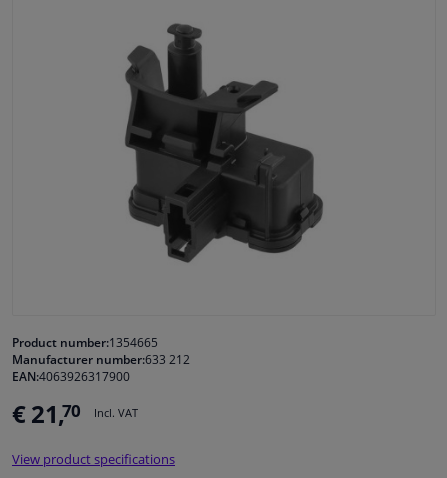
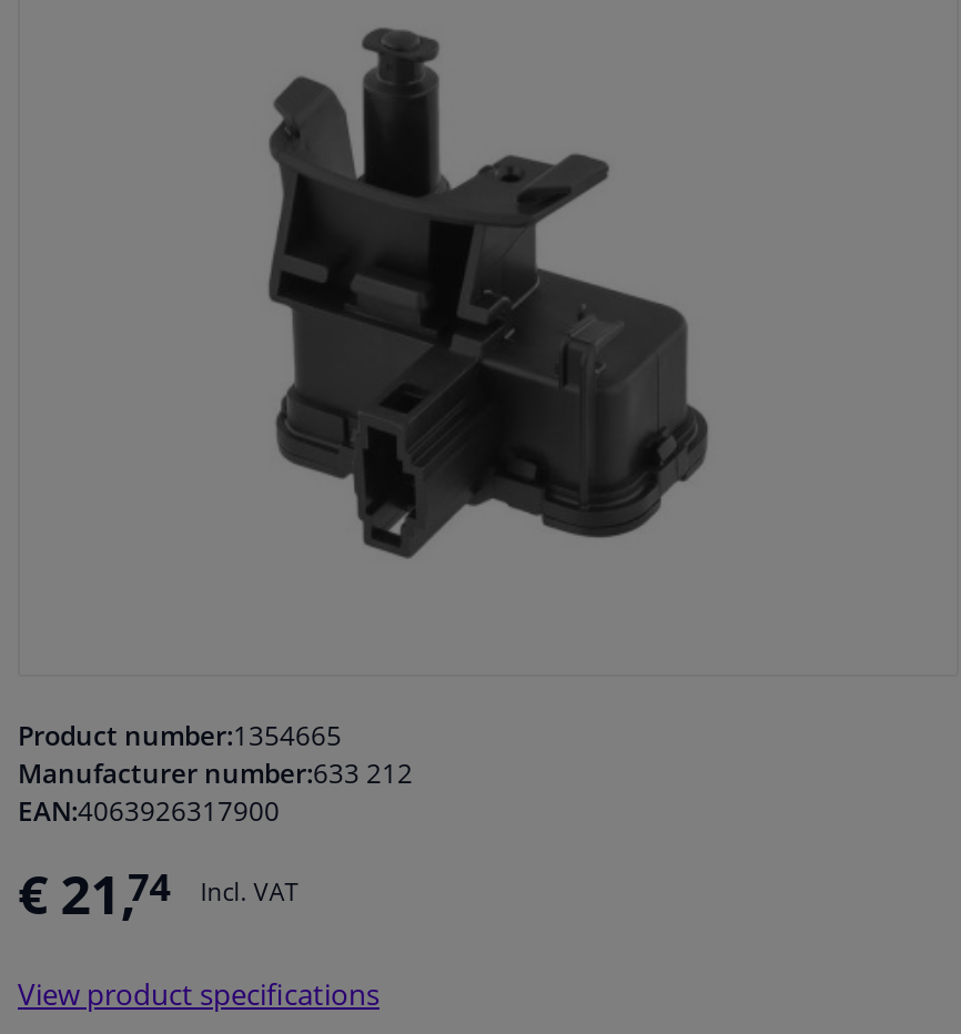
- 70
+ 74
